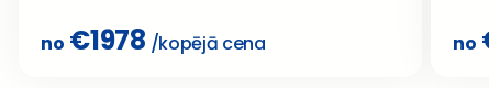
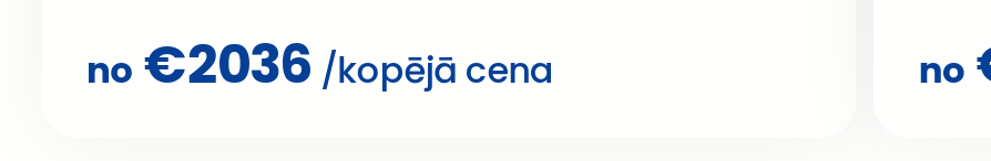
- no €1978 /kopējā cena
+ no €2036 /kopējā cena
